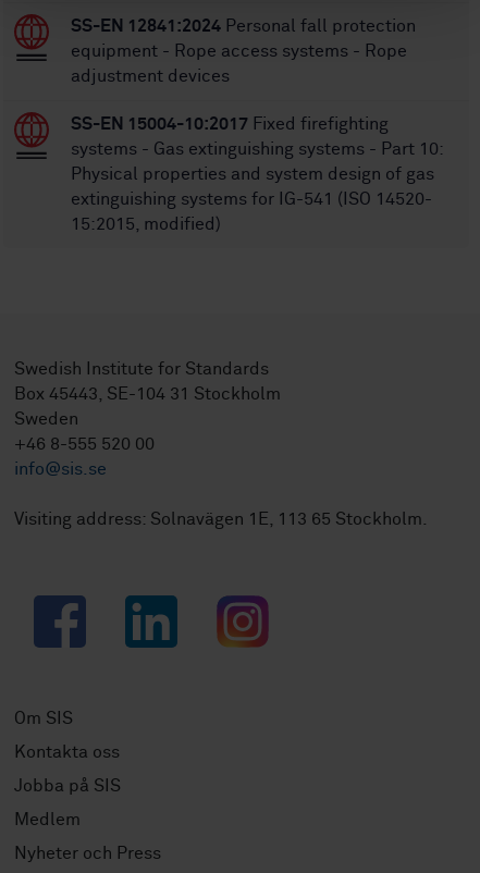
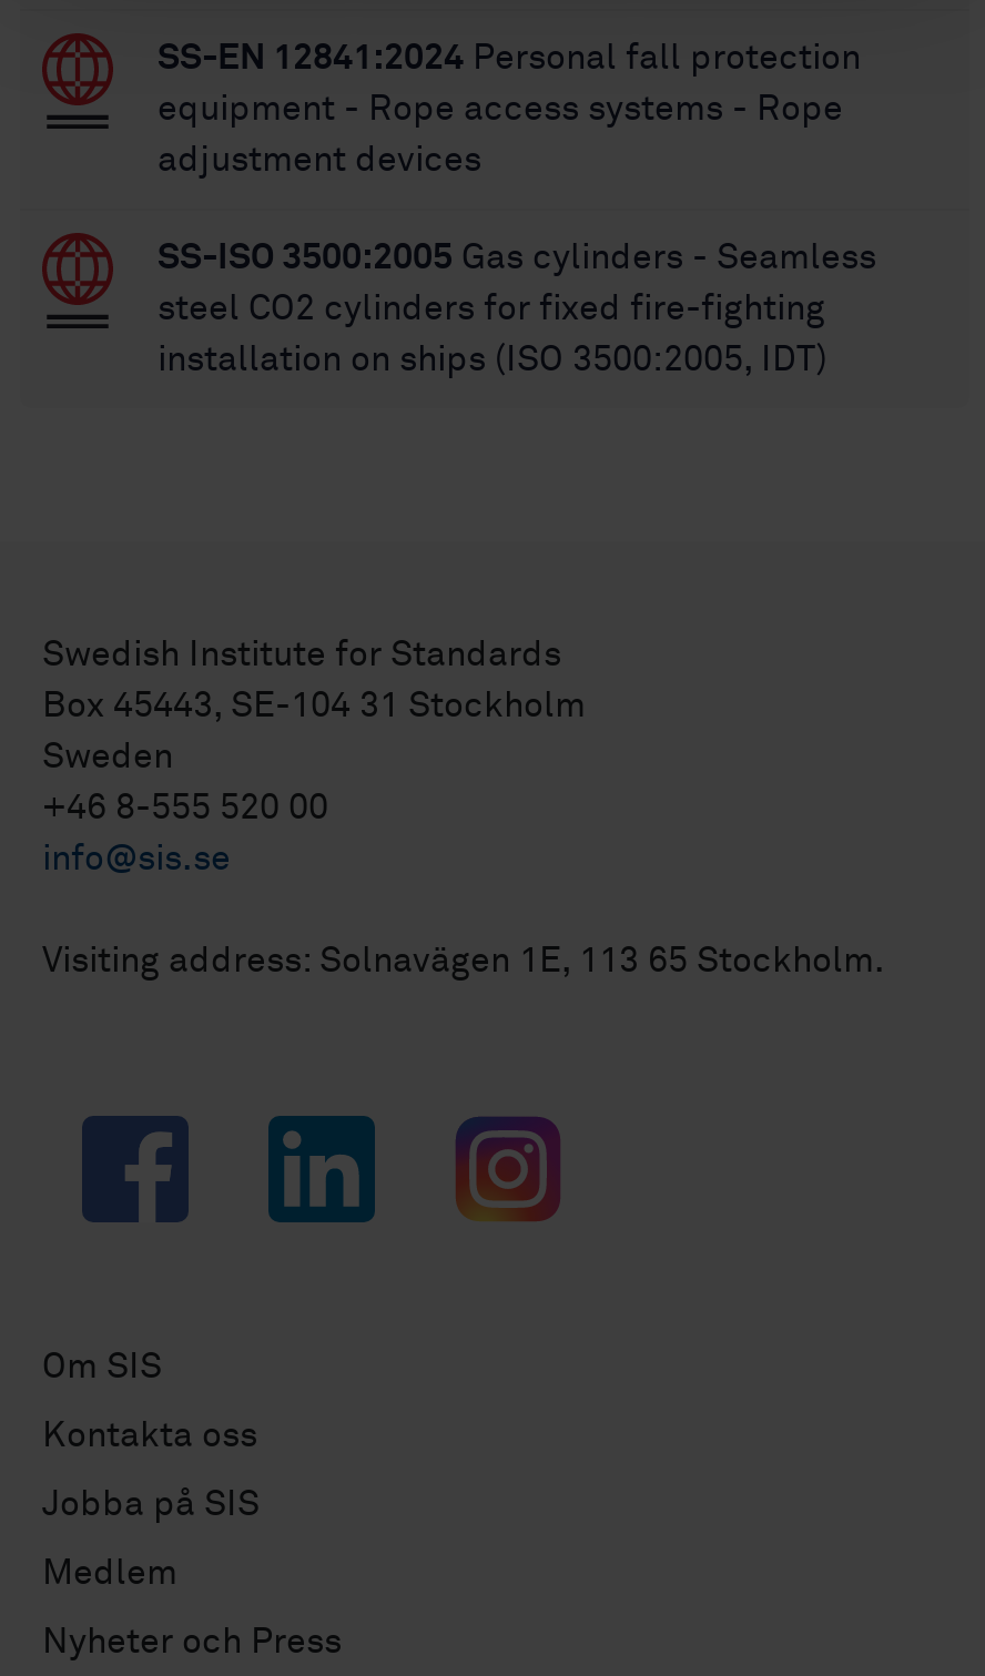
- SS-EN 15004-10:2017 Fixed firefighting
- systems - Gas extinguishing systems - Part 10:
- Physical properties and system design of gas
- extinguishing systems for IG-541 (ISO 14520-
- 15:2015, modified)
+ SS-ISO 3500:2005 Gas cylinders - Seamless
+ steel CO2 cylinders for fixed fire-fighting
+ installation on ships (ISO 3500:2005, IDT)
